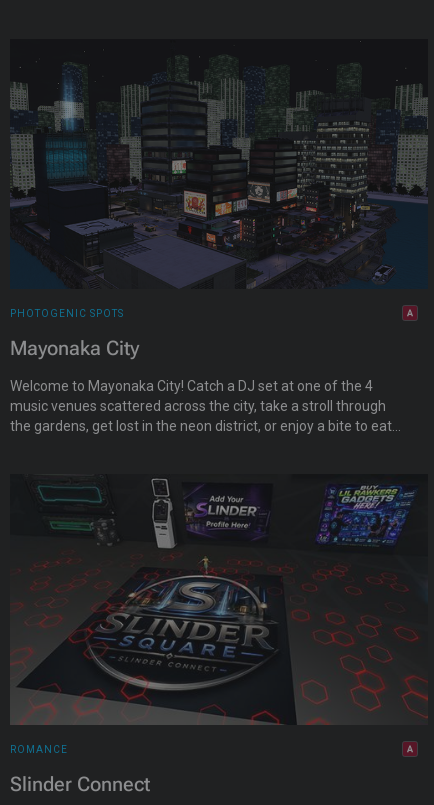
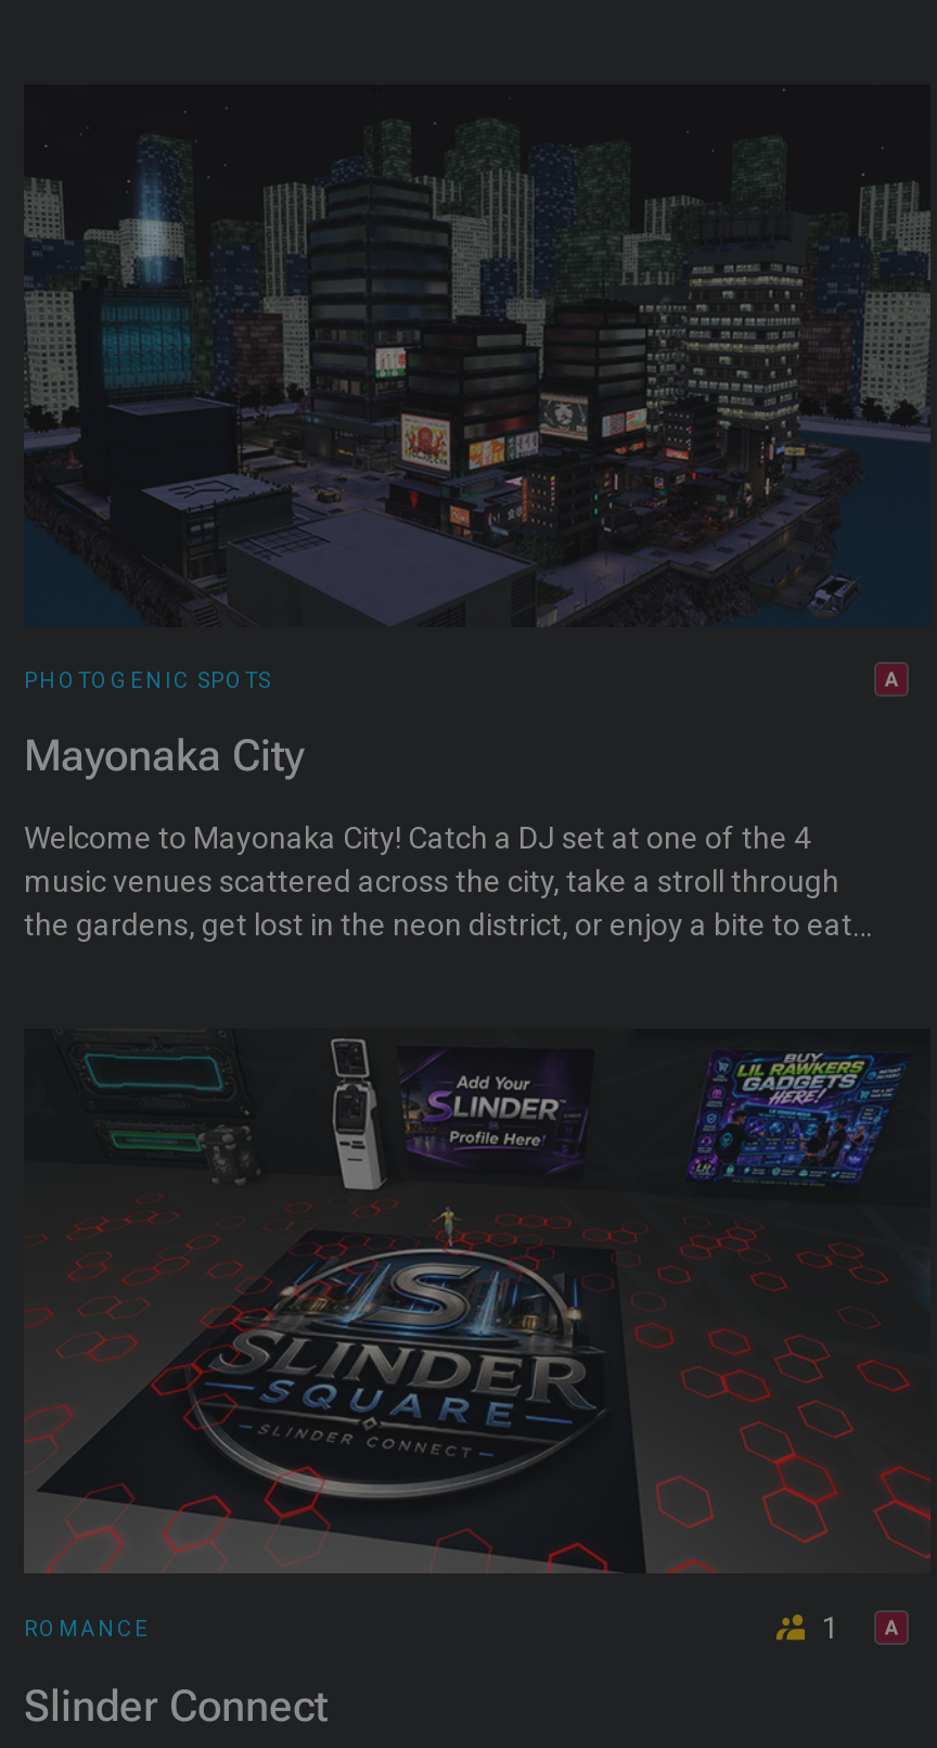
+ 1
